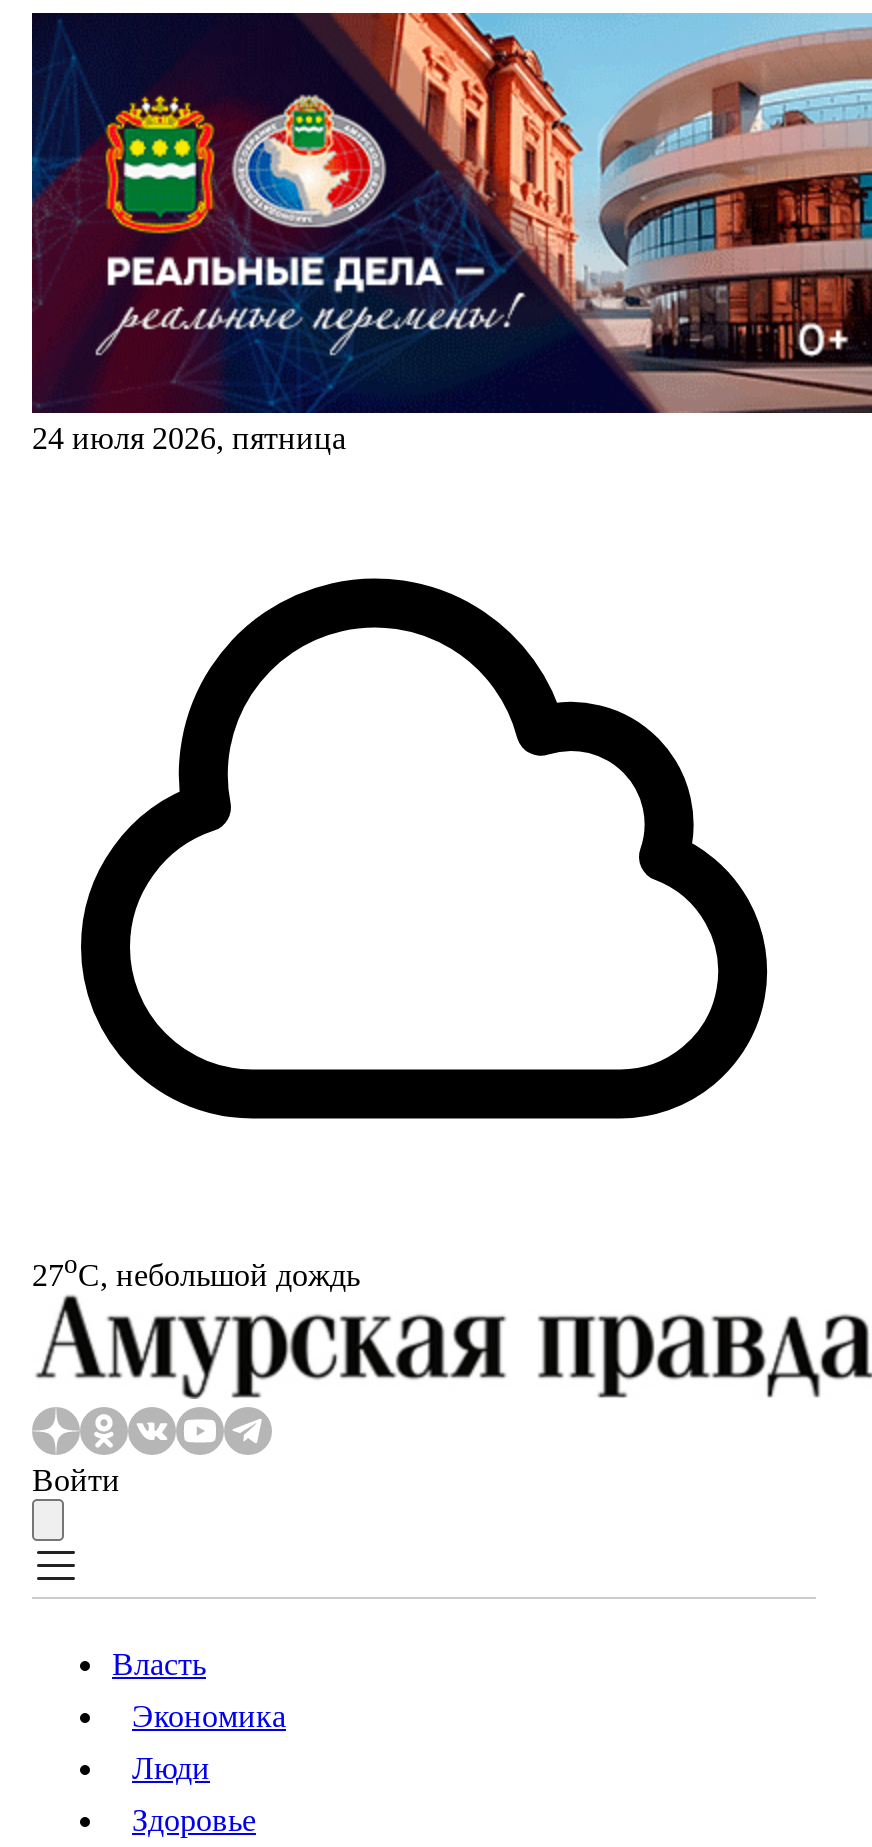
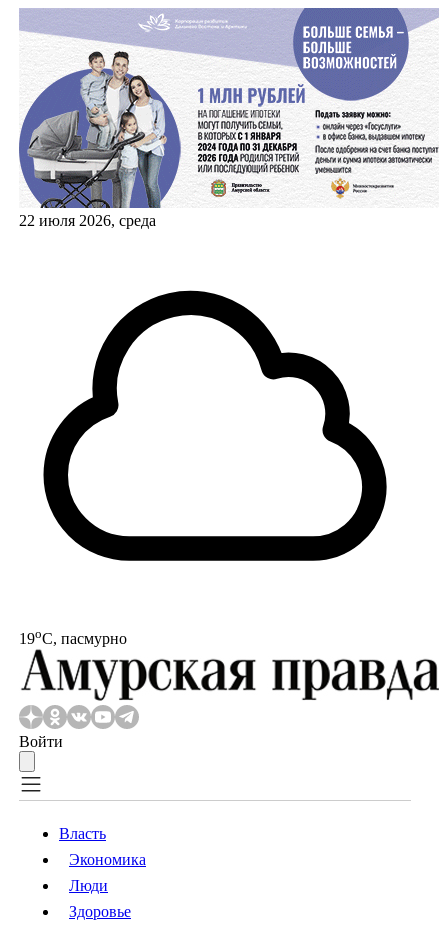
- [image]
- 24 июля 2026, пятница
+ [image]
+ 22 июля 2026, среда

- 27oС, небольшой дождь
+ 19oС, пасмурно
